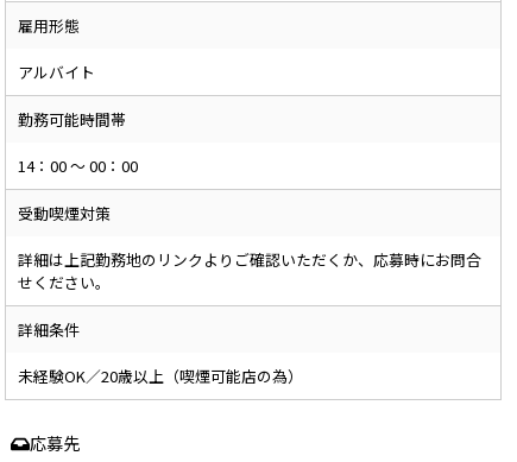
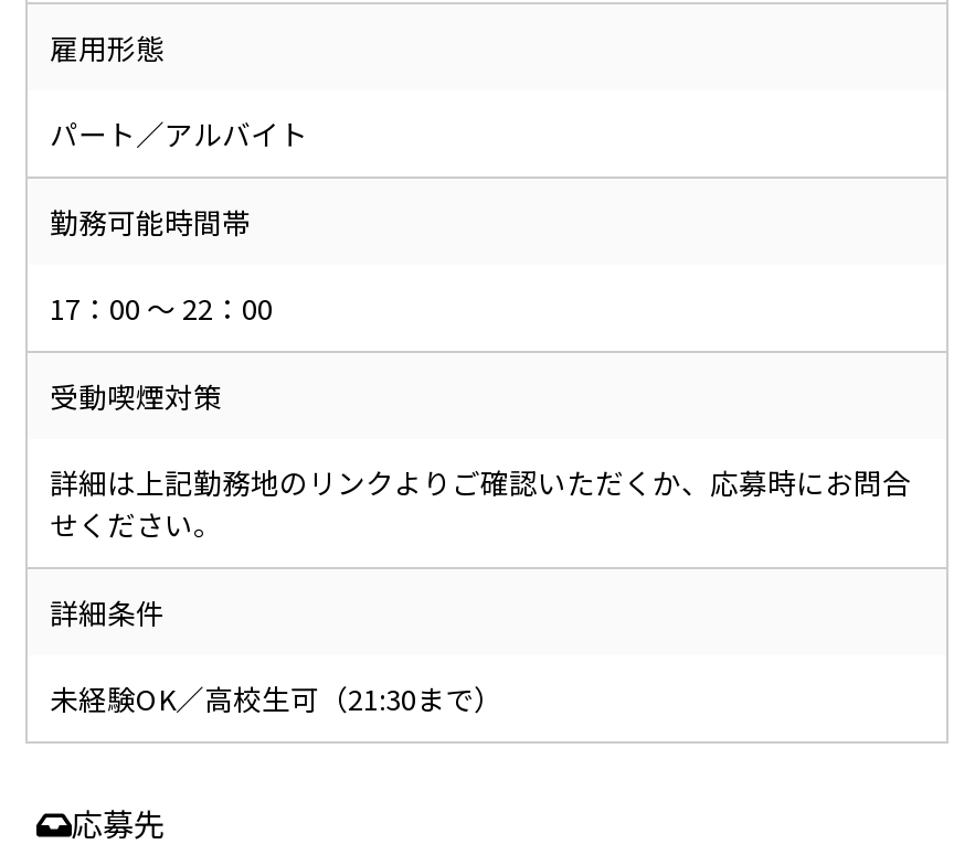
- アルバイト
+ パート／アルバイト

- 14：00 ～ 00：00
+ 17：00 ～ 22：00

- 未経験OK／20歳以上（喫煙可能店の為）
+ 未経験OK／高校生可（21:30まで）
